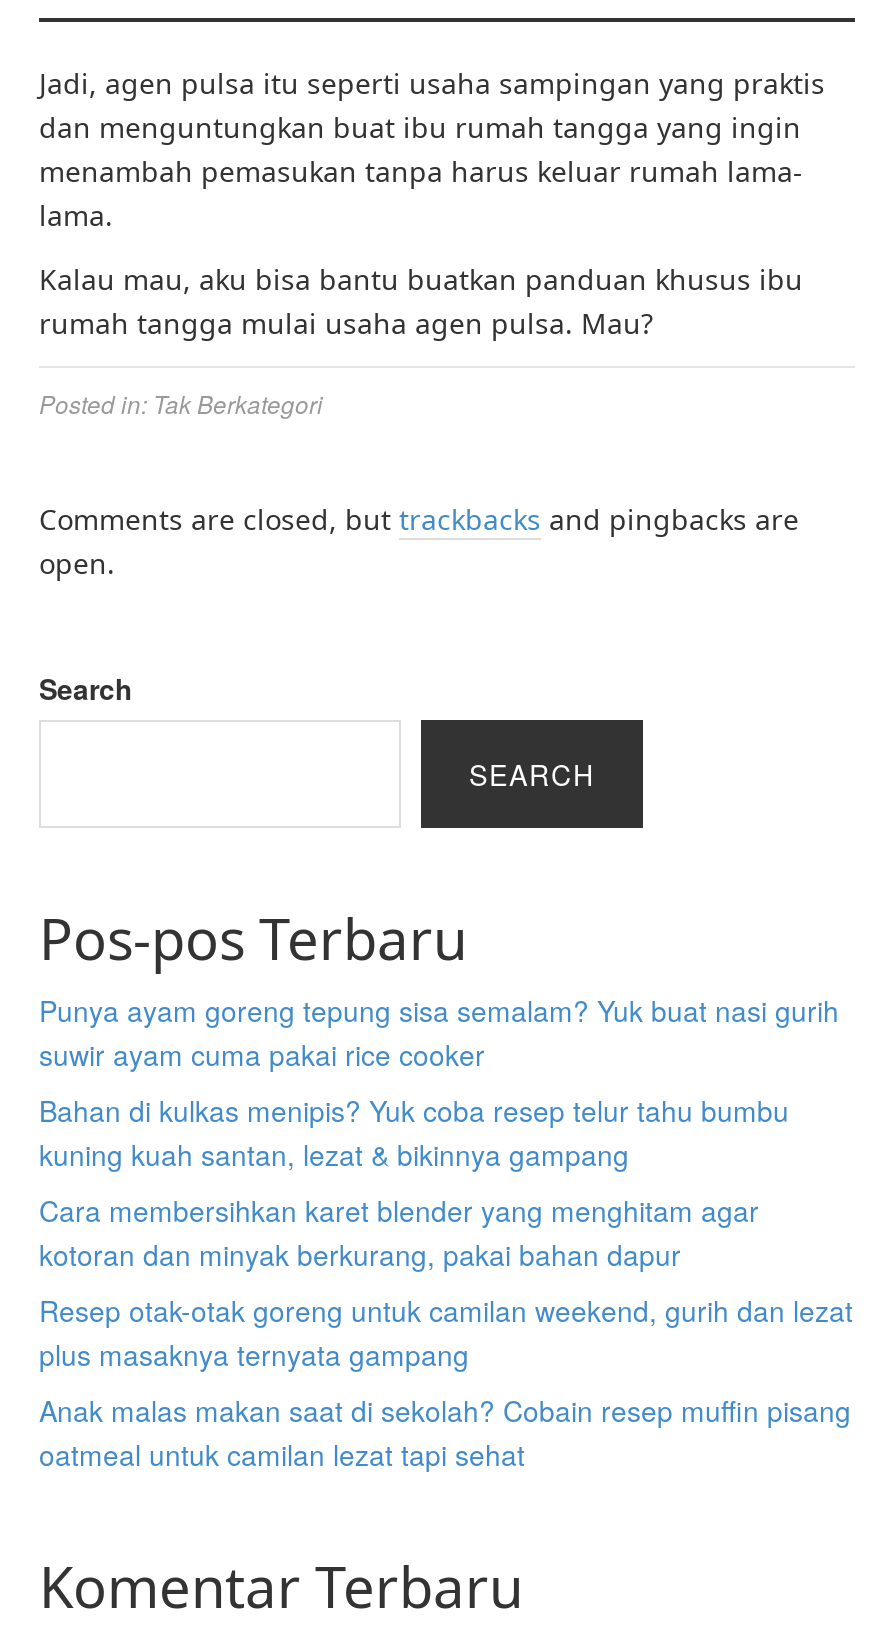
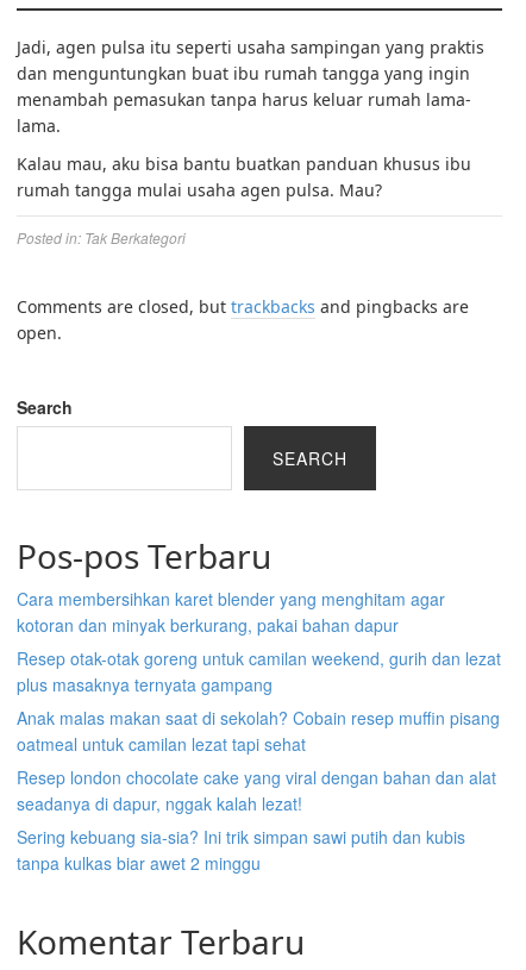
- Punya ayam goreng tepung sisa semalam? Yuk buat nasi gurih
- suwir ayam cuma pakai rice cooker
- Bahan di kulkas menipis? Yuk coba resep telur tahu bumbu
- kuning kuah santan, lezat & bikinnya gampang

moved up: Cara membersihkan karet blender yang menghitam agar | kotoran dan minyak berkurang, pakai bahan dapur | Resep otak-otak goreng untuk camilan weekend, gurih dan lezat | plus masaknya ternyata gampang | Anak malas makan saat di sekolah? Cobain resep muffin pisang | oatmeal untuk camilan lezat tapi sehat

+ Resep london chocolate cake yang viral dengan bahan dan alat
+ seadanya di dapur, nggak kalah lezat!
+ Sering kebuang sia-sia? Ini trik simpan sawi putih dan kubis
+ tanpa kulkas biar awet 2 minggu
